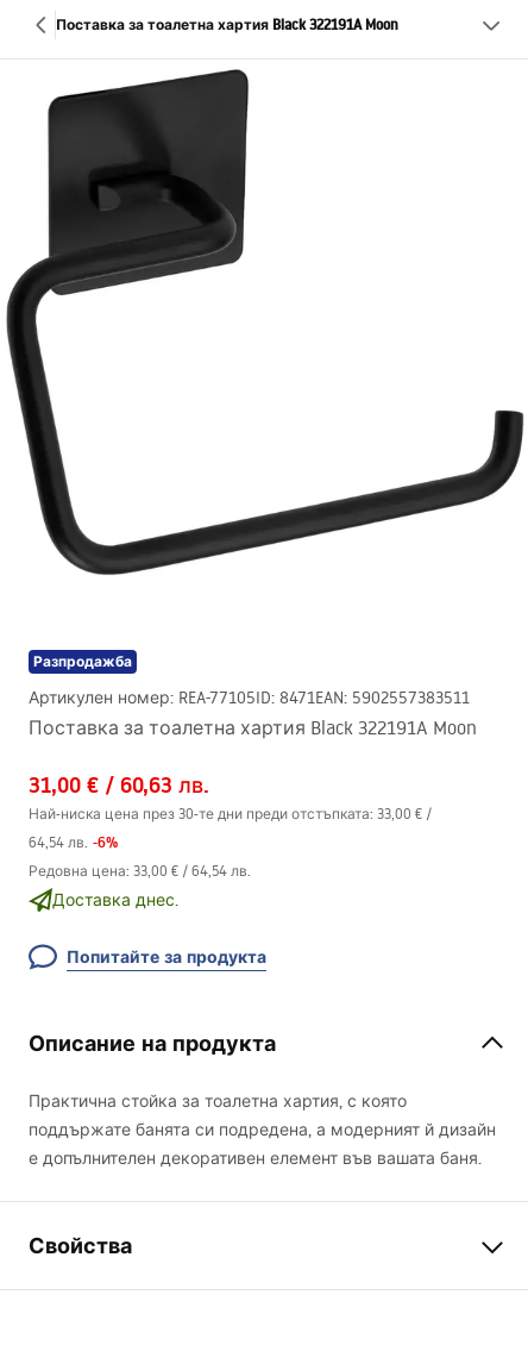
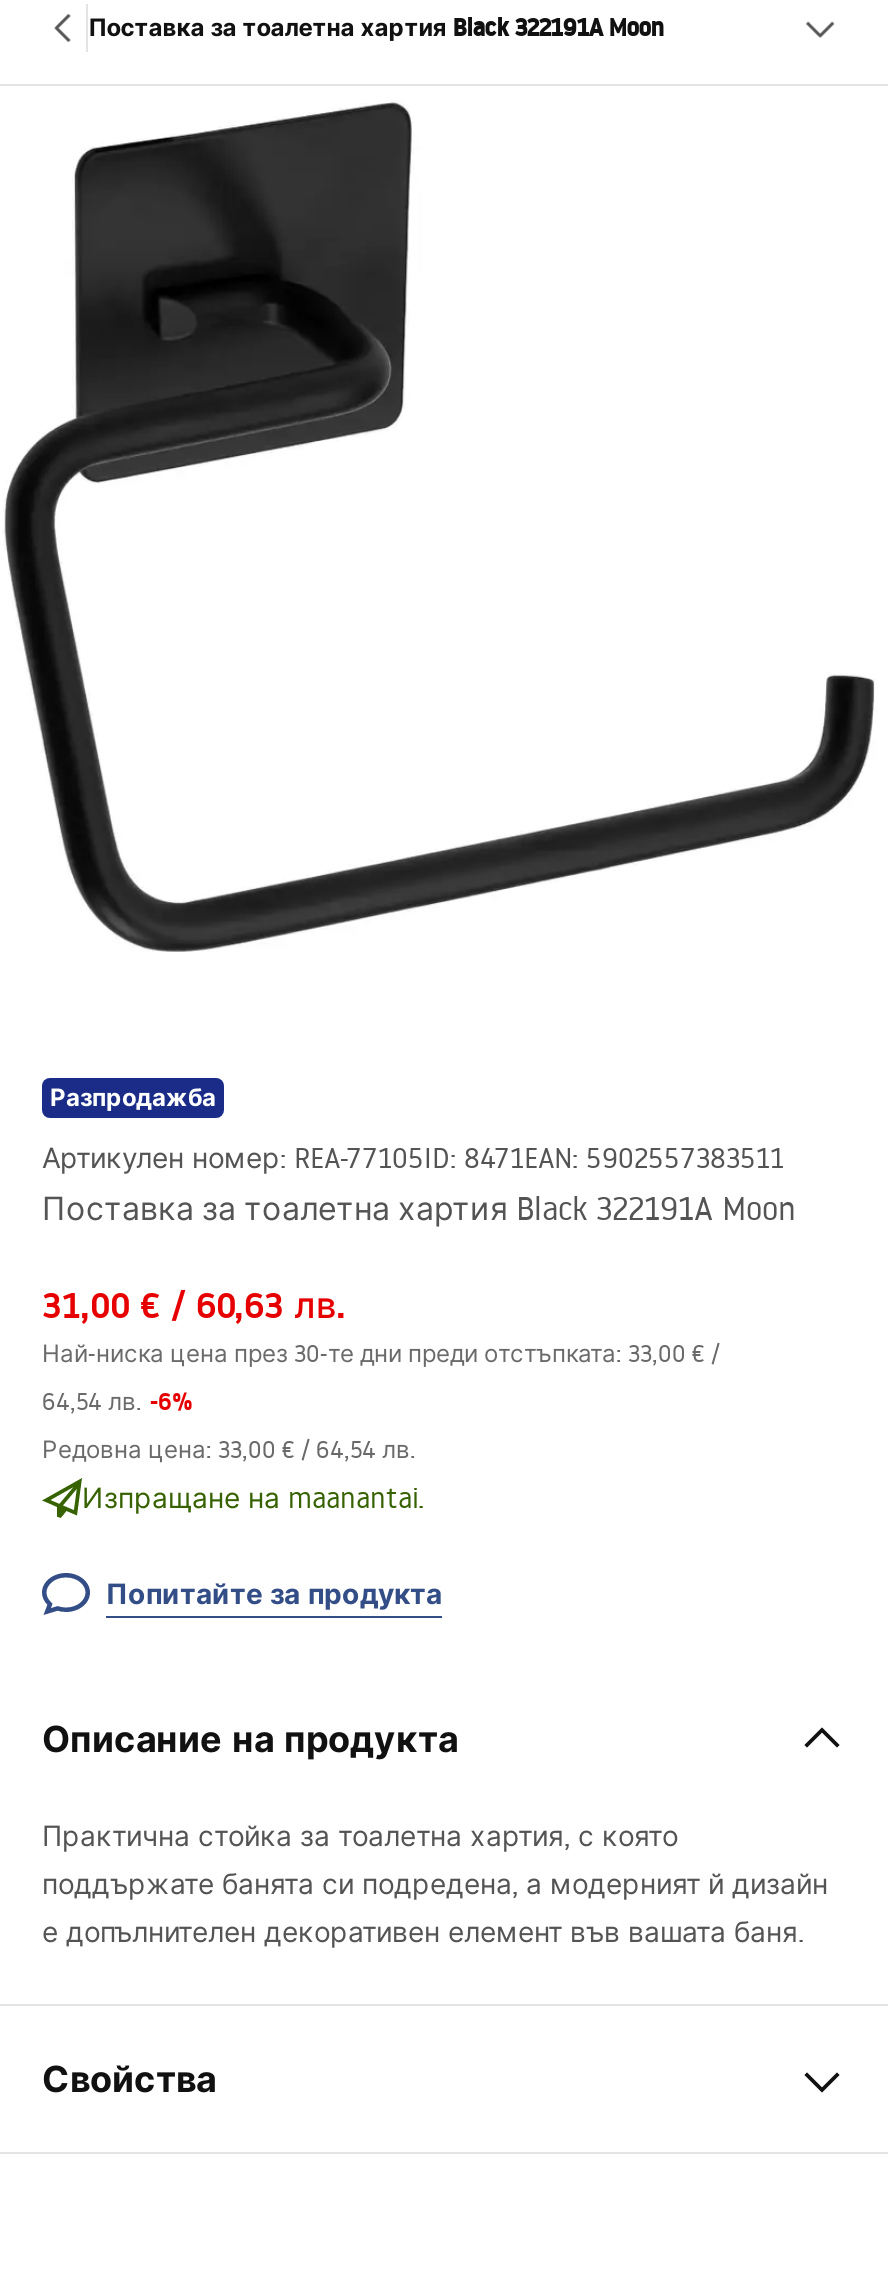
- Доставка днес.
+ Изпращане на maanantai.
